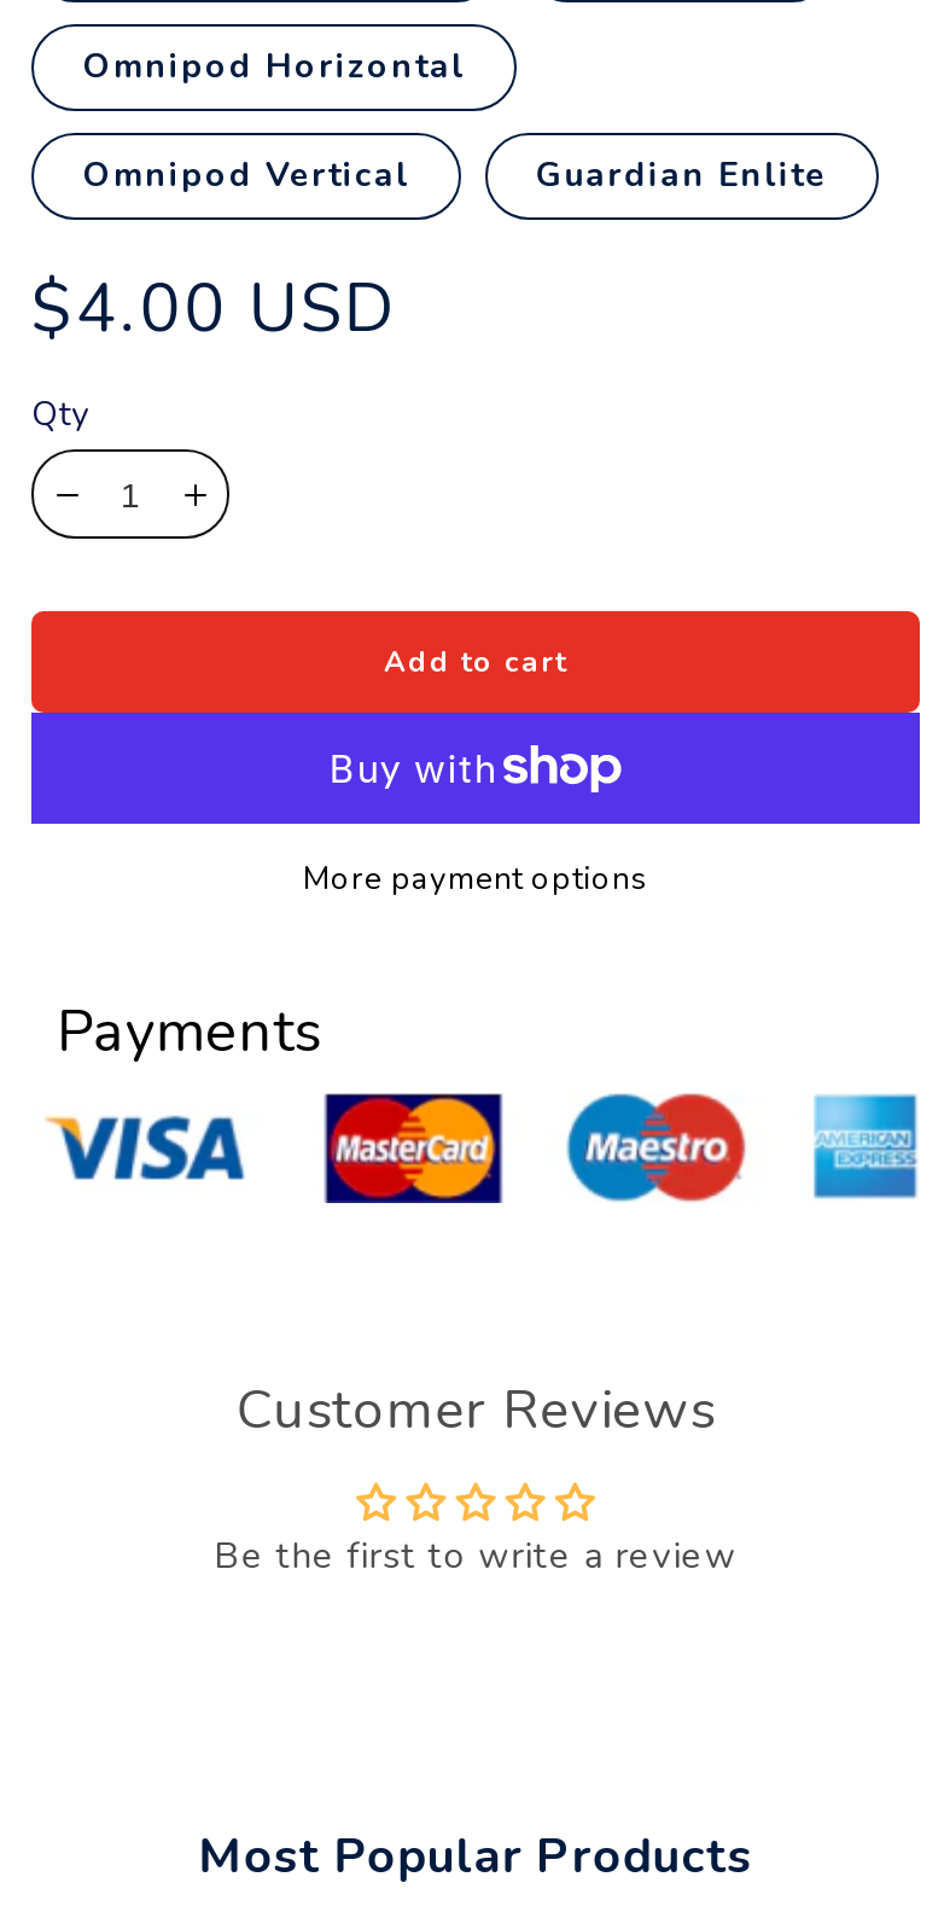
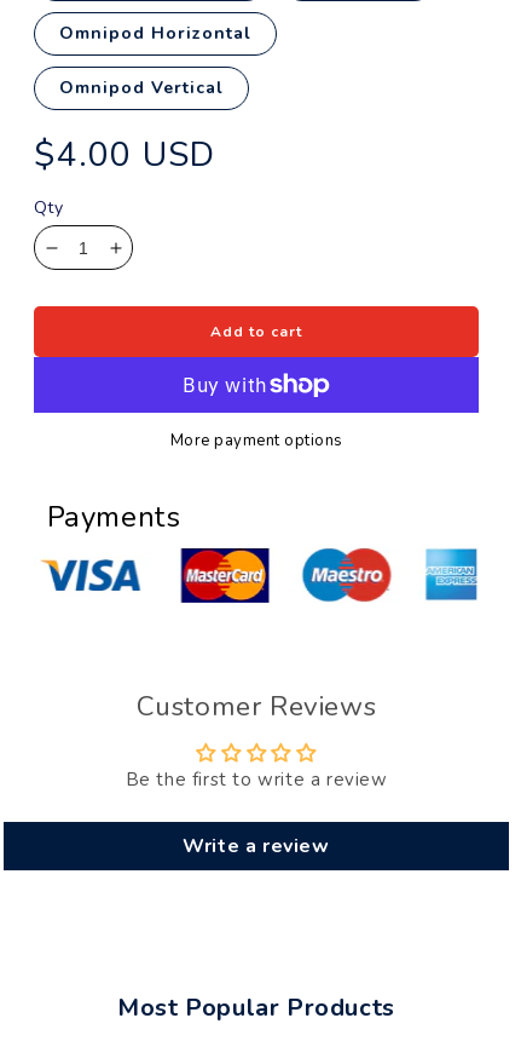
- Guardian Enlite

+ Write a review
